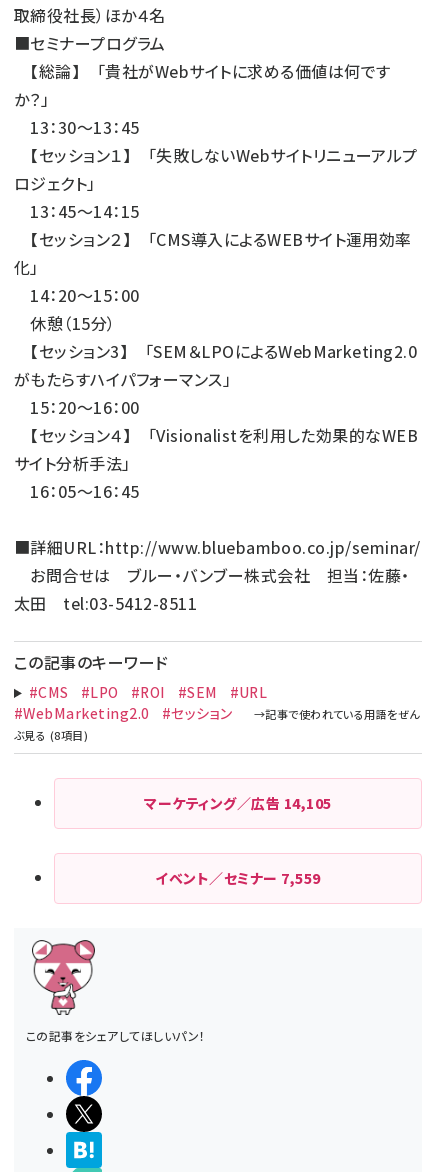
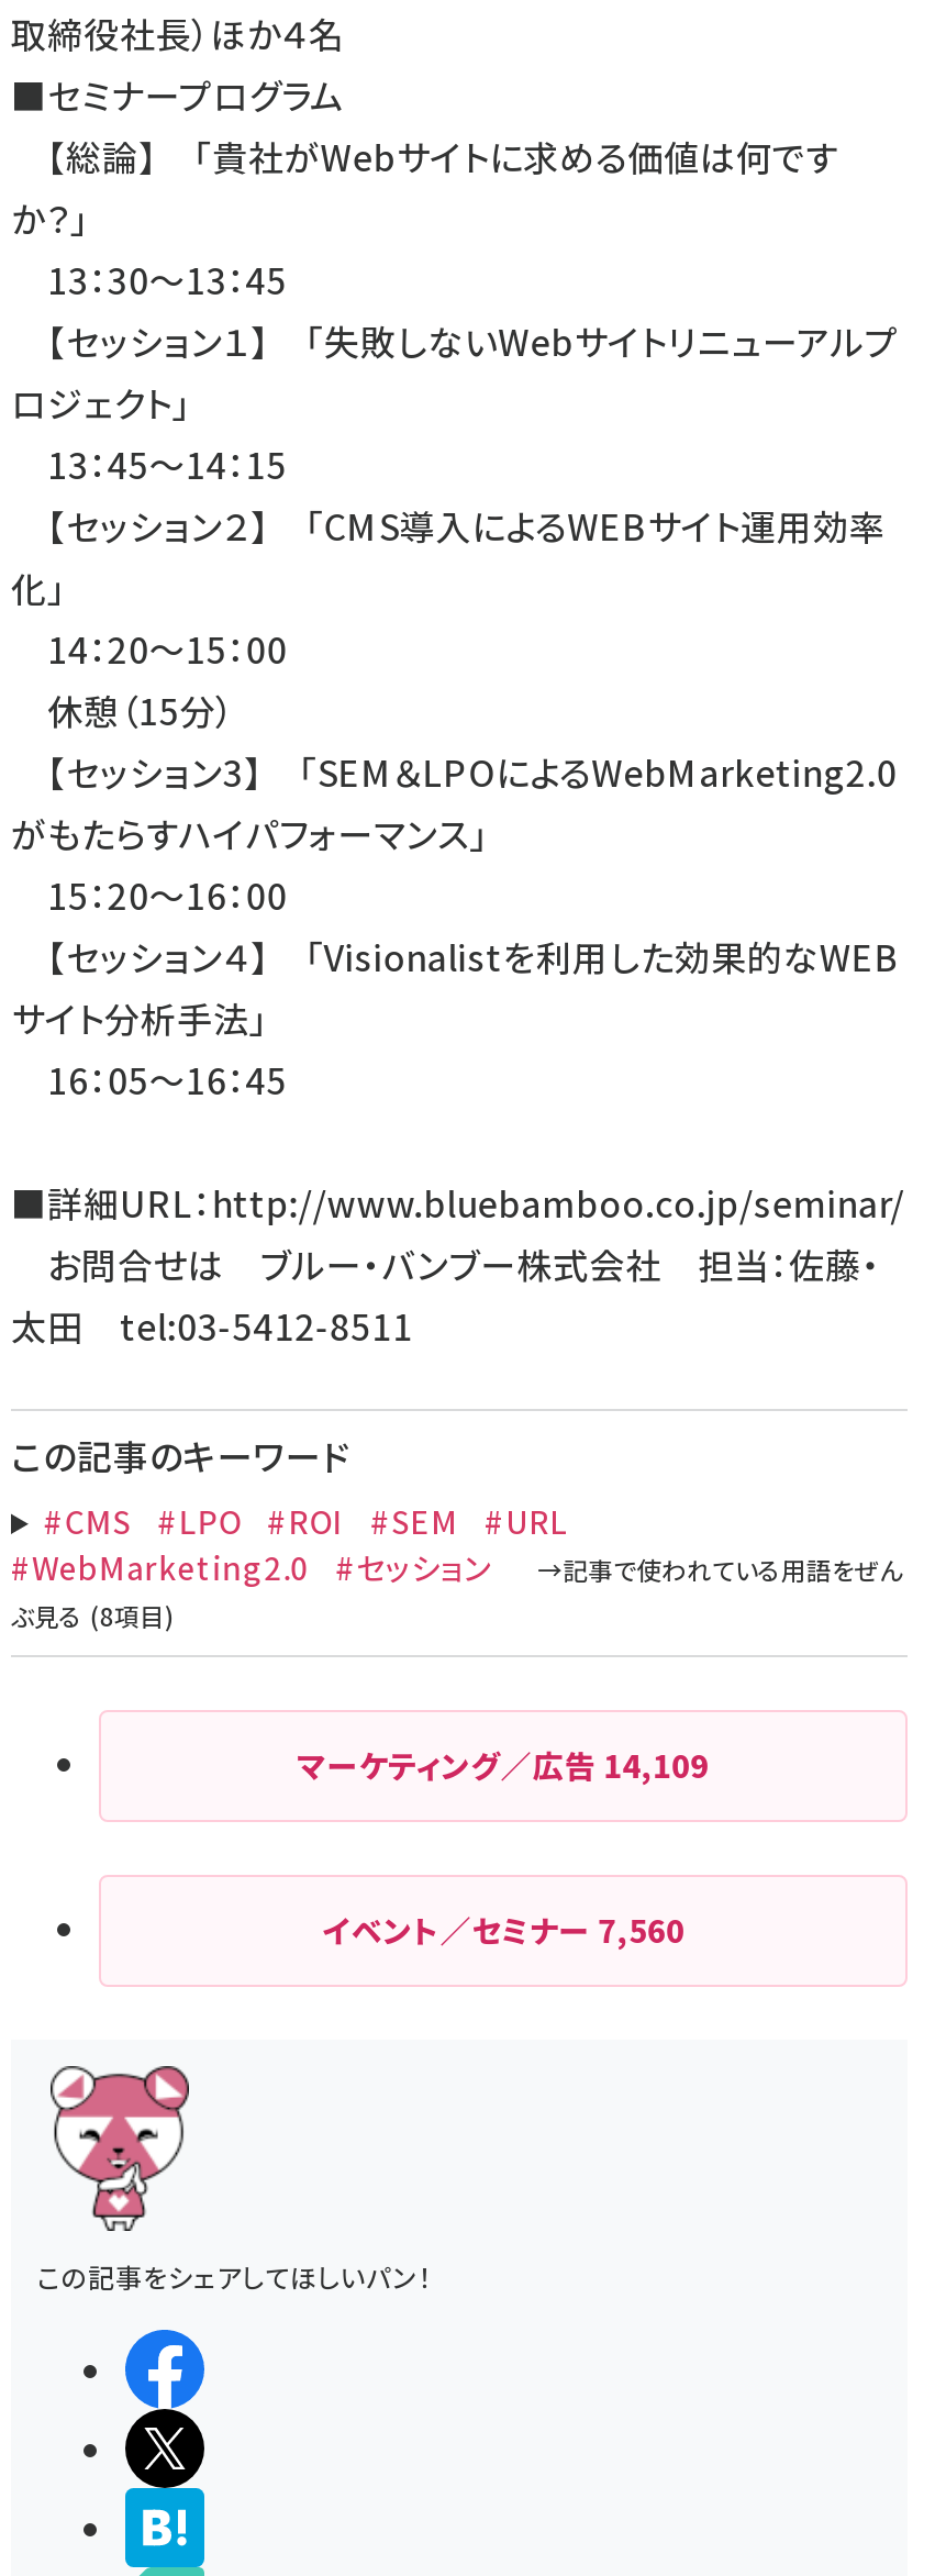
- マーケティング／広告14,105
+ マーケティング／広告14,109

- イベント／セミナー7,559
+ イベント／セミナー7,560
